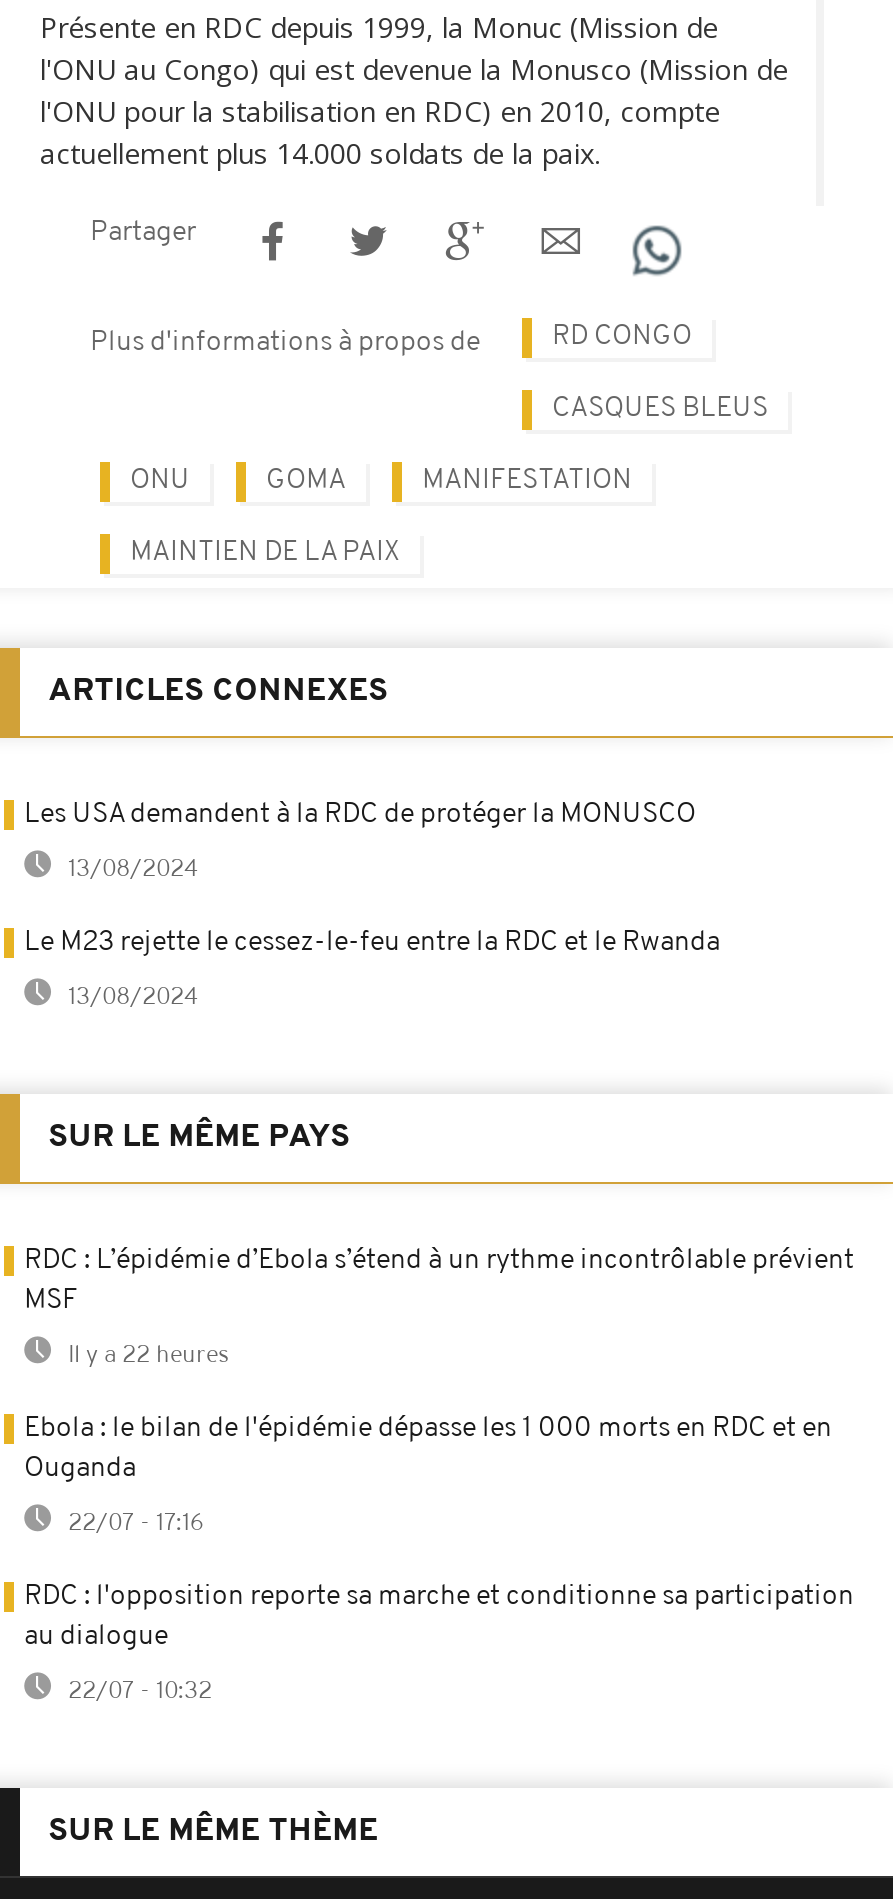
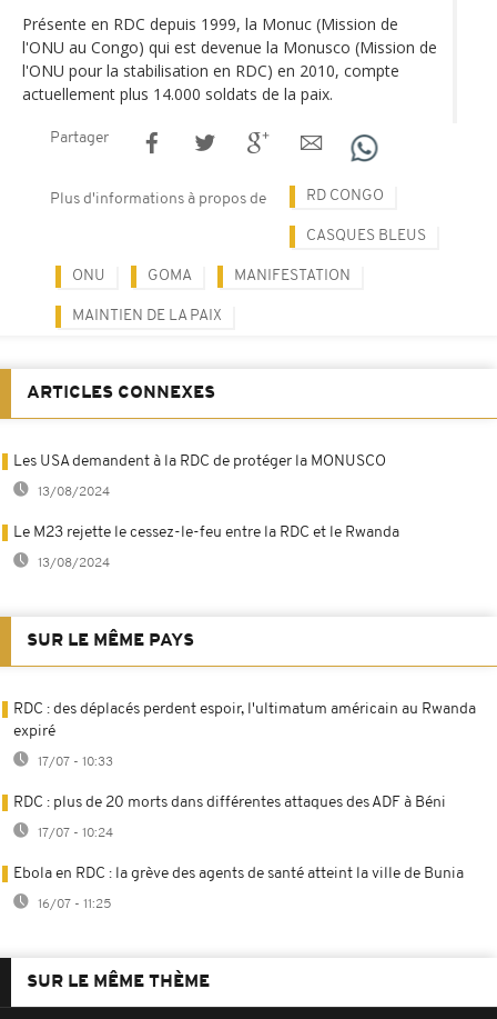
- RDC : L’épidémie d’Ebola s’étend à un rythme incontrôlable prévient
- MSF
+ RDC : des déplacés perdent espoir, l'ultimatum américain au Rwanda
+ expiré

- Il y a 22 heures
+ 17/07 - 10:33

- Ebola : le bilan de l'épidémie dépasse les 1 000 morts en RDC et en
- Ouganda
+ RDC : plus de 20 morts dans différentes attaques des ADF à Béni

- 22/07 - 17:16
+ 17/07 - 10:24

- RDC : l'opposition reporte sa marche et conditionne sa participation
- au dialogue
+ Ebola en RDC : la grève des agents de santé atteint la ville de Bunia

- 22/07 - 10:32
+ 16/07 - 11:25
